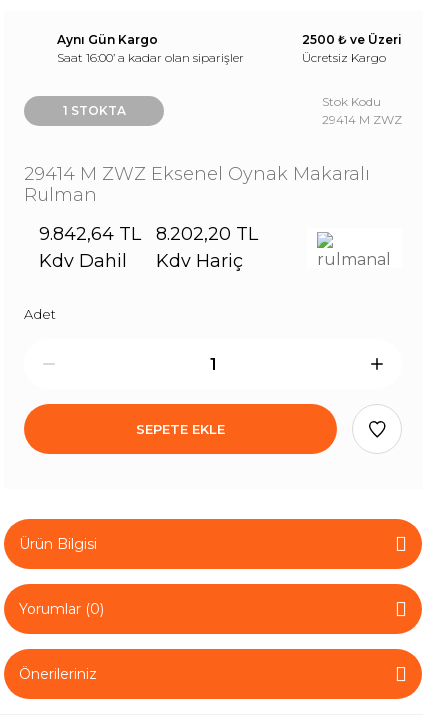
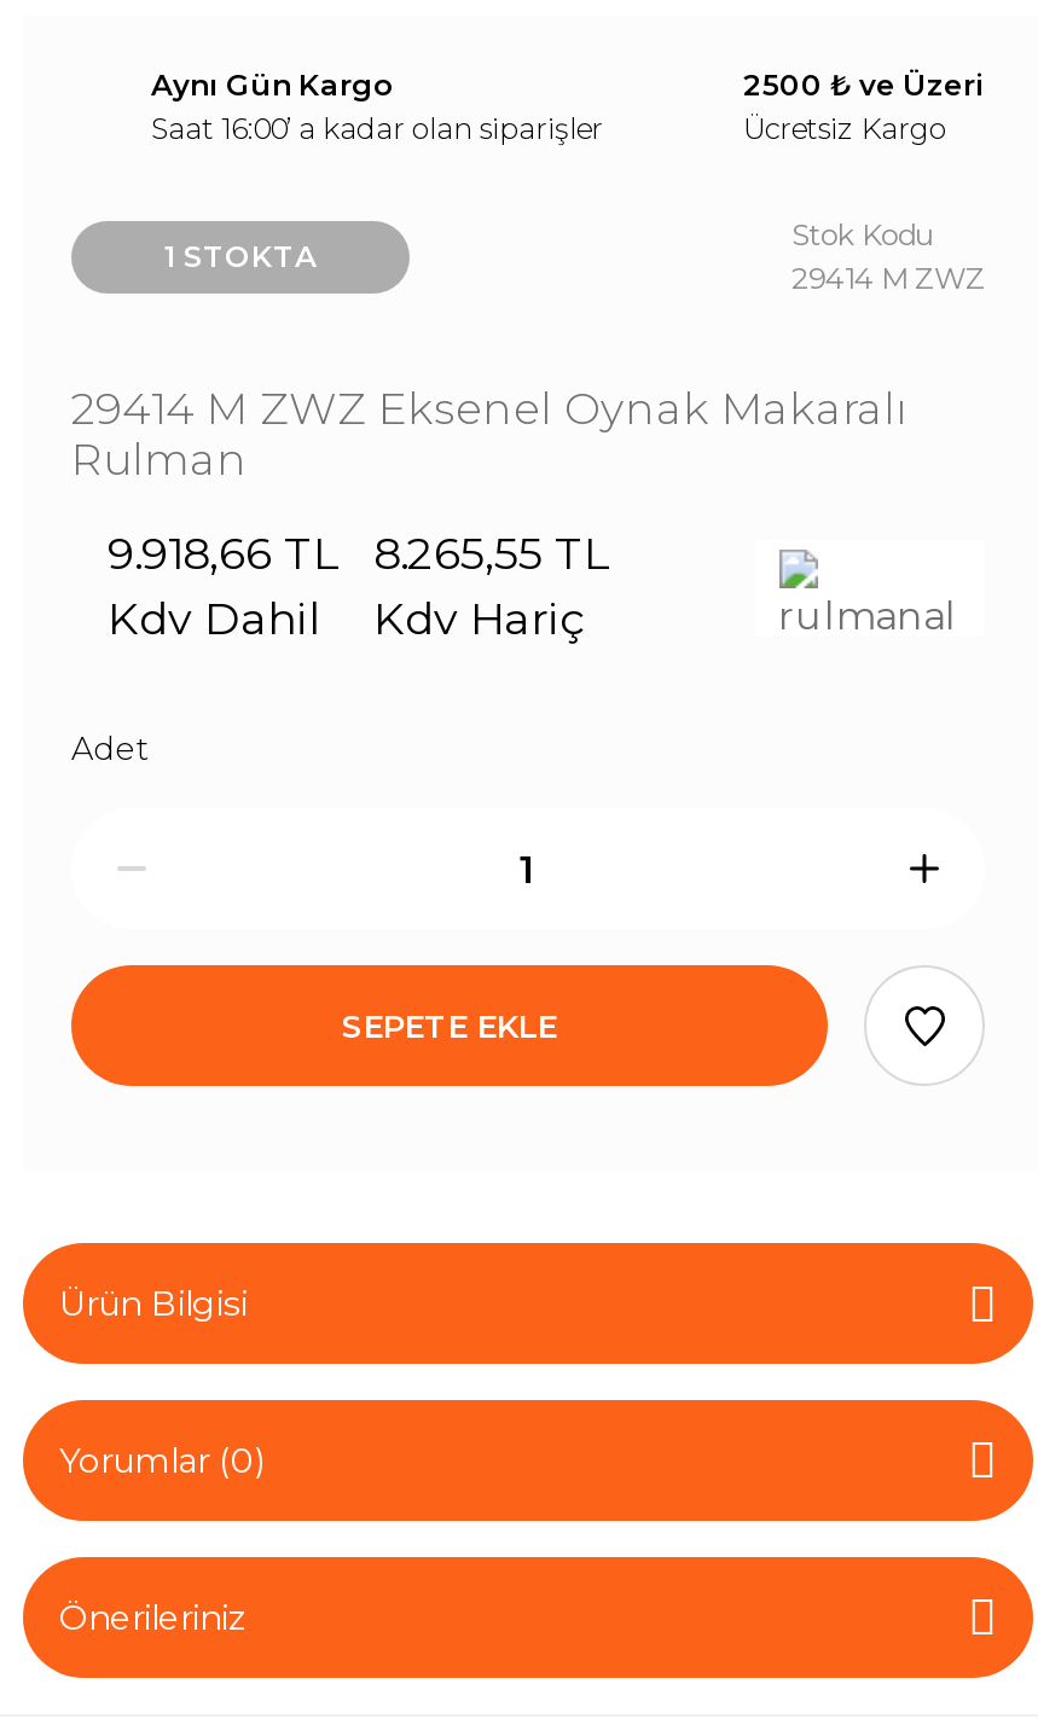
- 9.842,64 TL
+ 9.918,66 TL

- 8.202,20 TL
+ 8.265,55 TL
